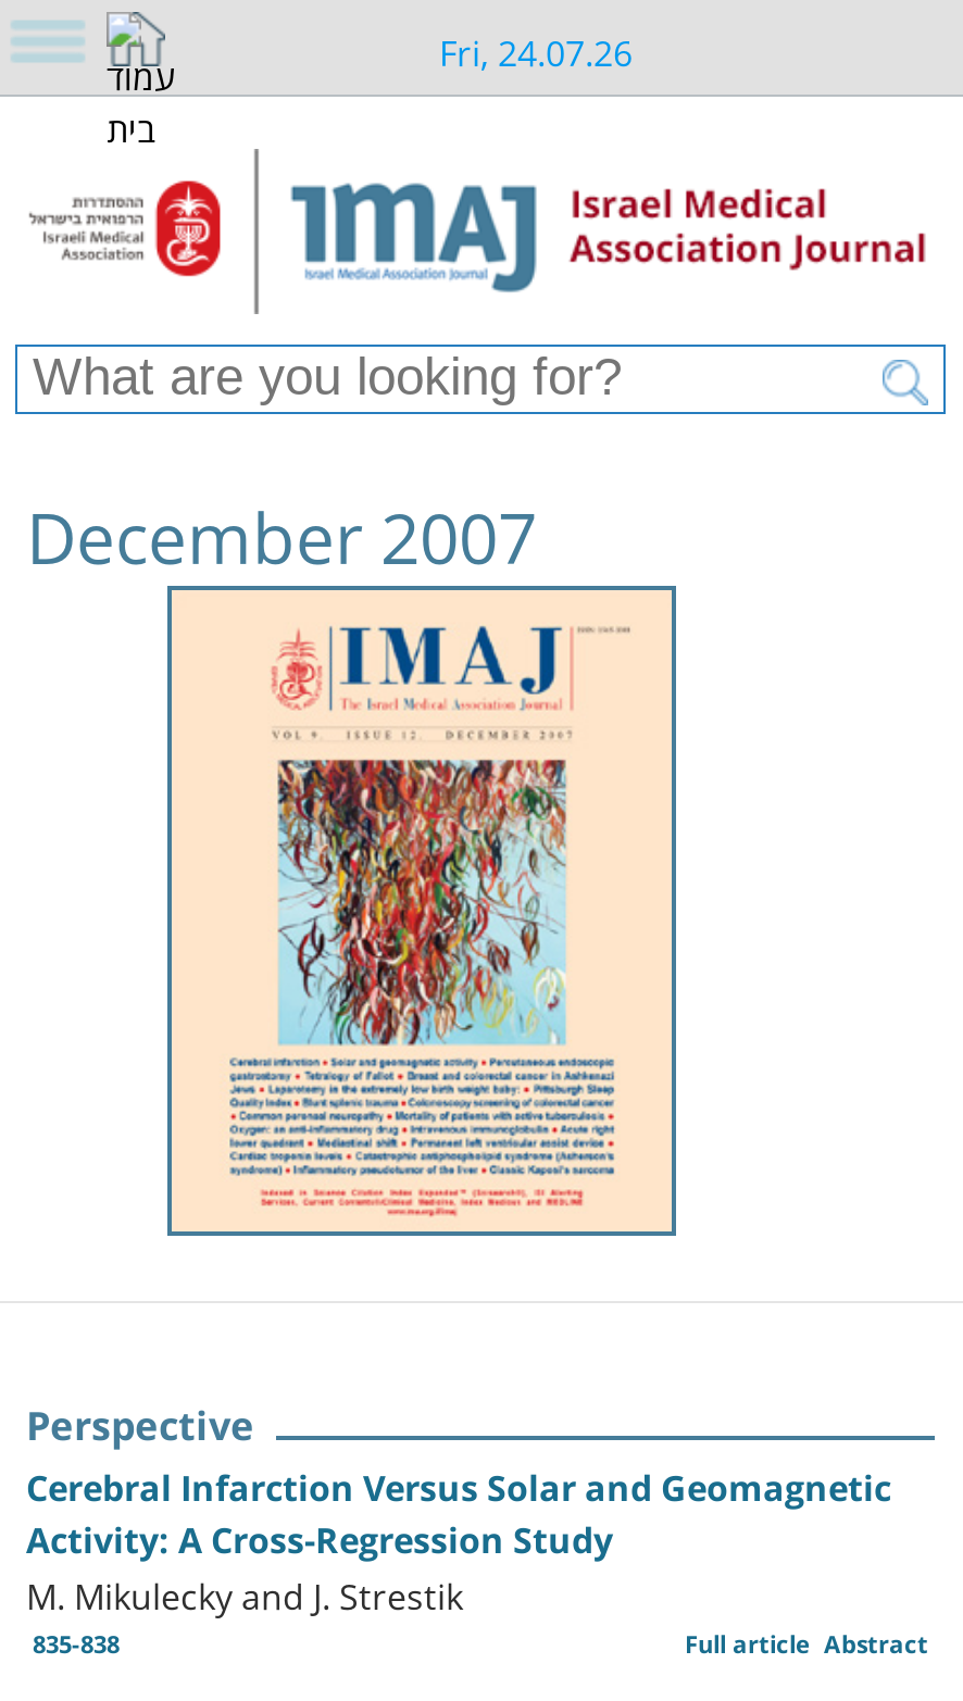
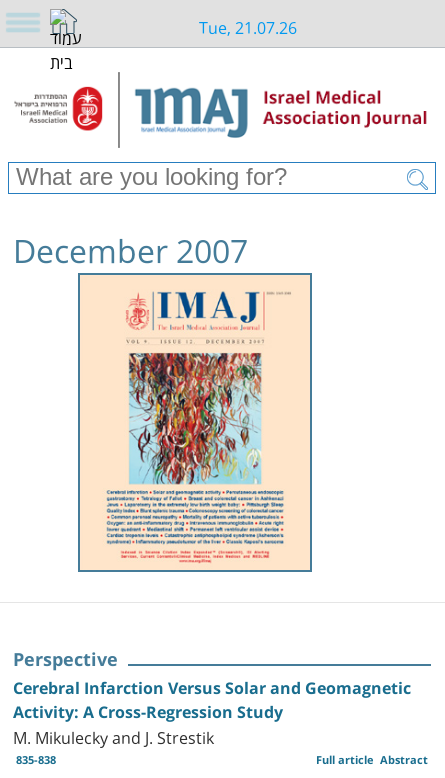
- Fri, 24.07.26
+ Tue, 21.07.26
